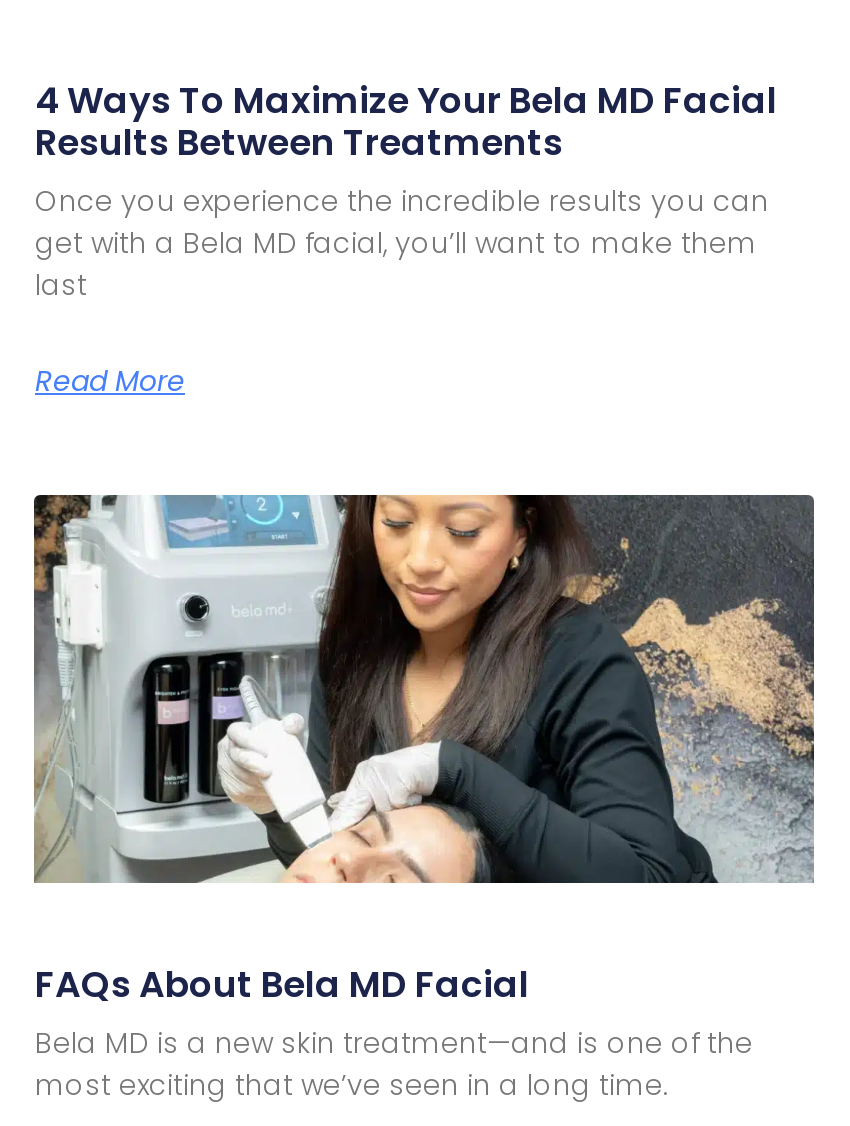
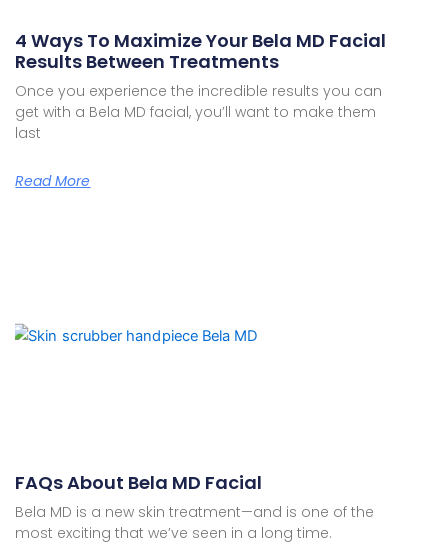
- [image]
